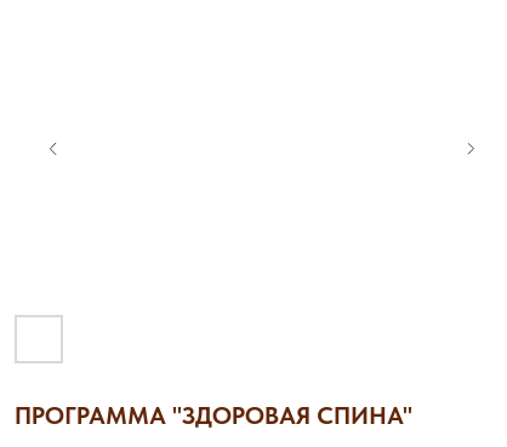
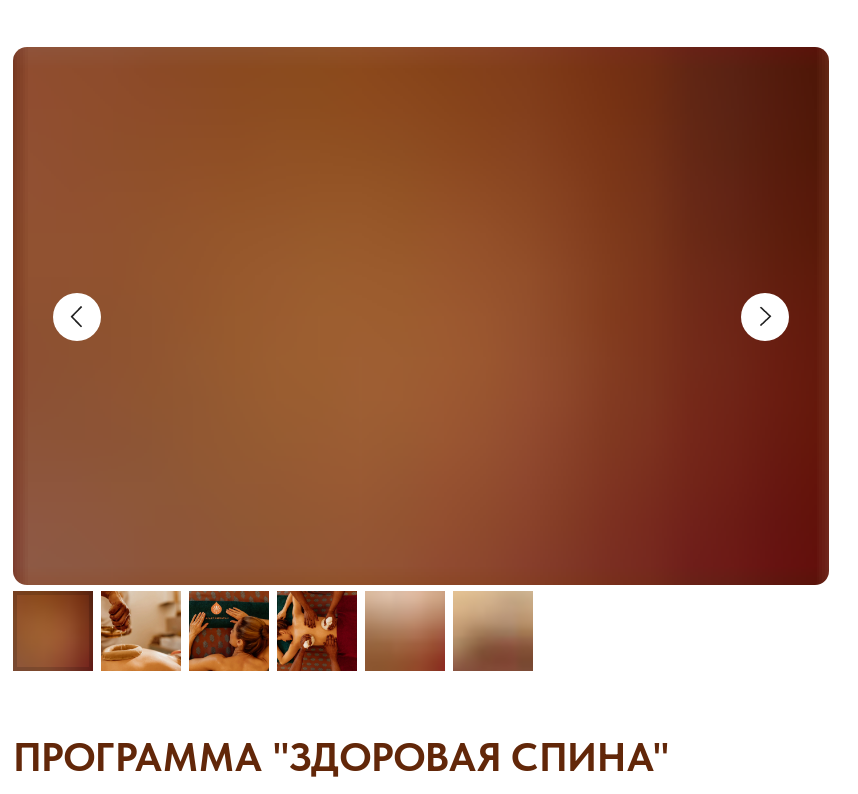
+ [image]
